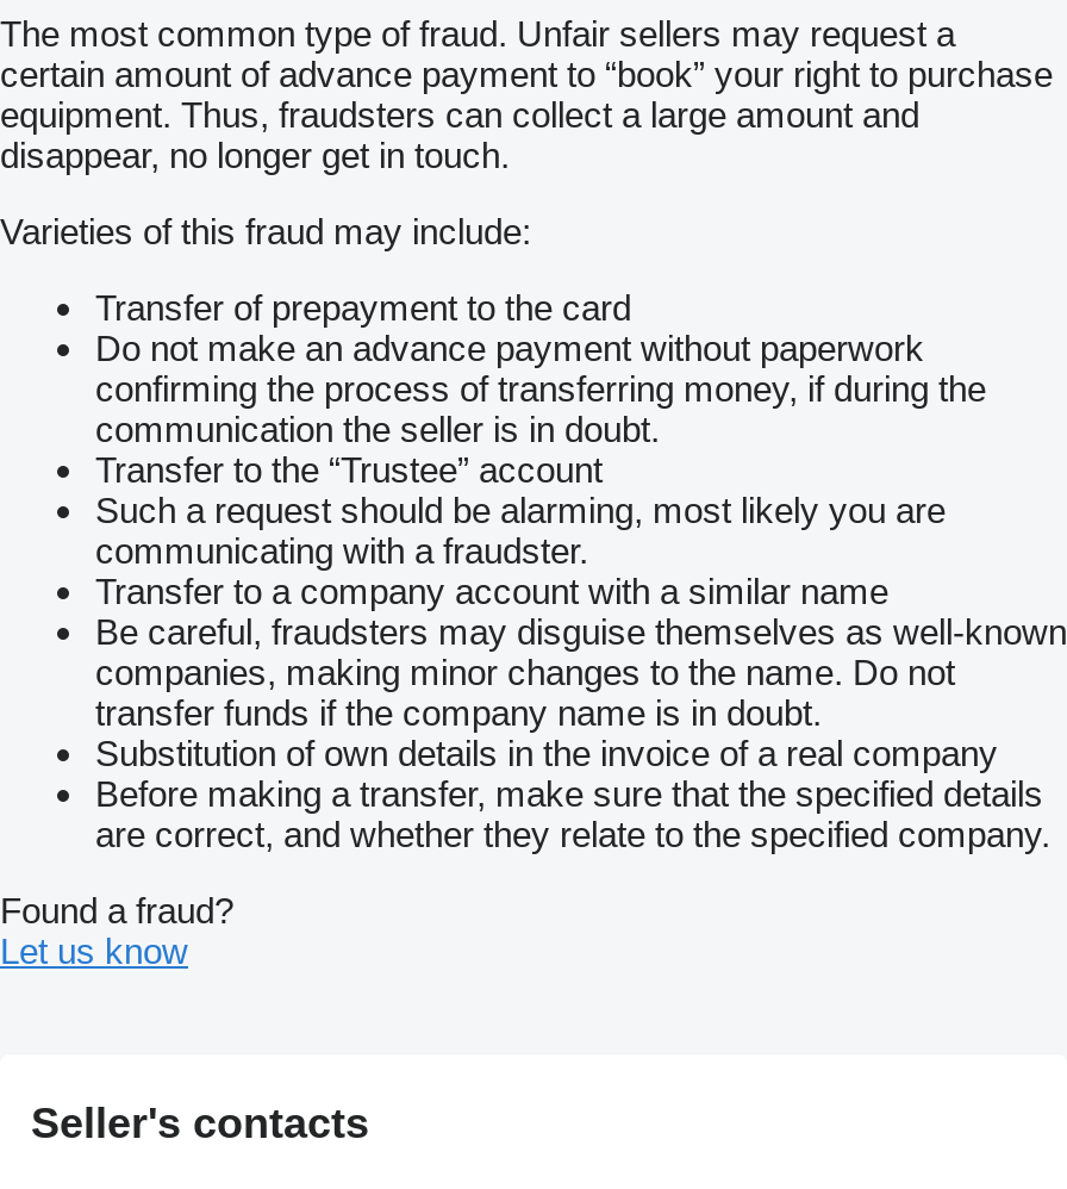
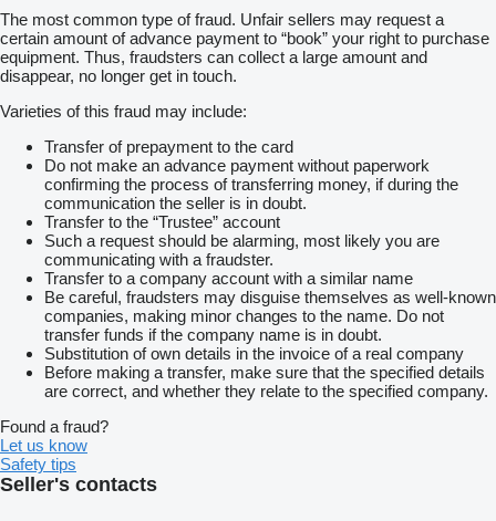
+ Safety tips
